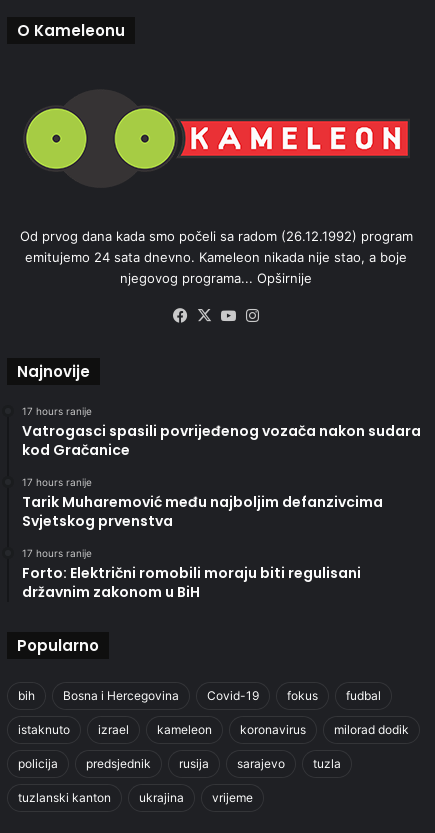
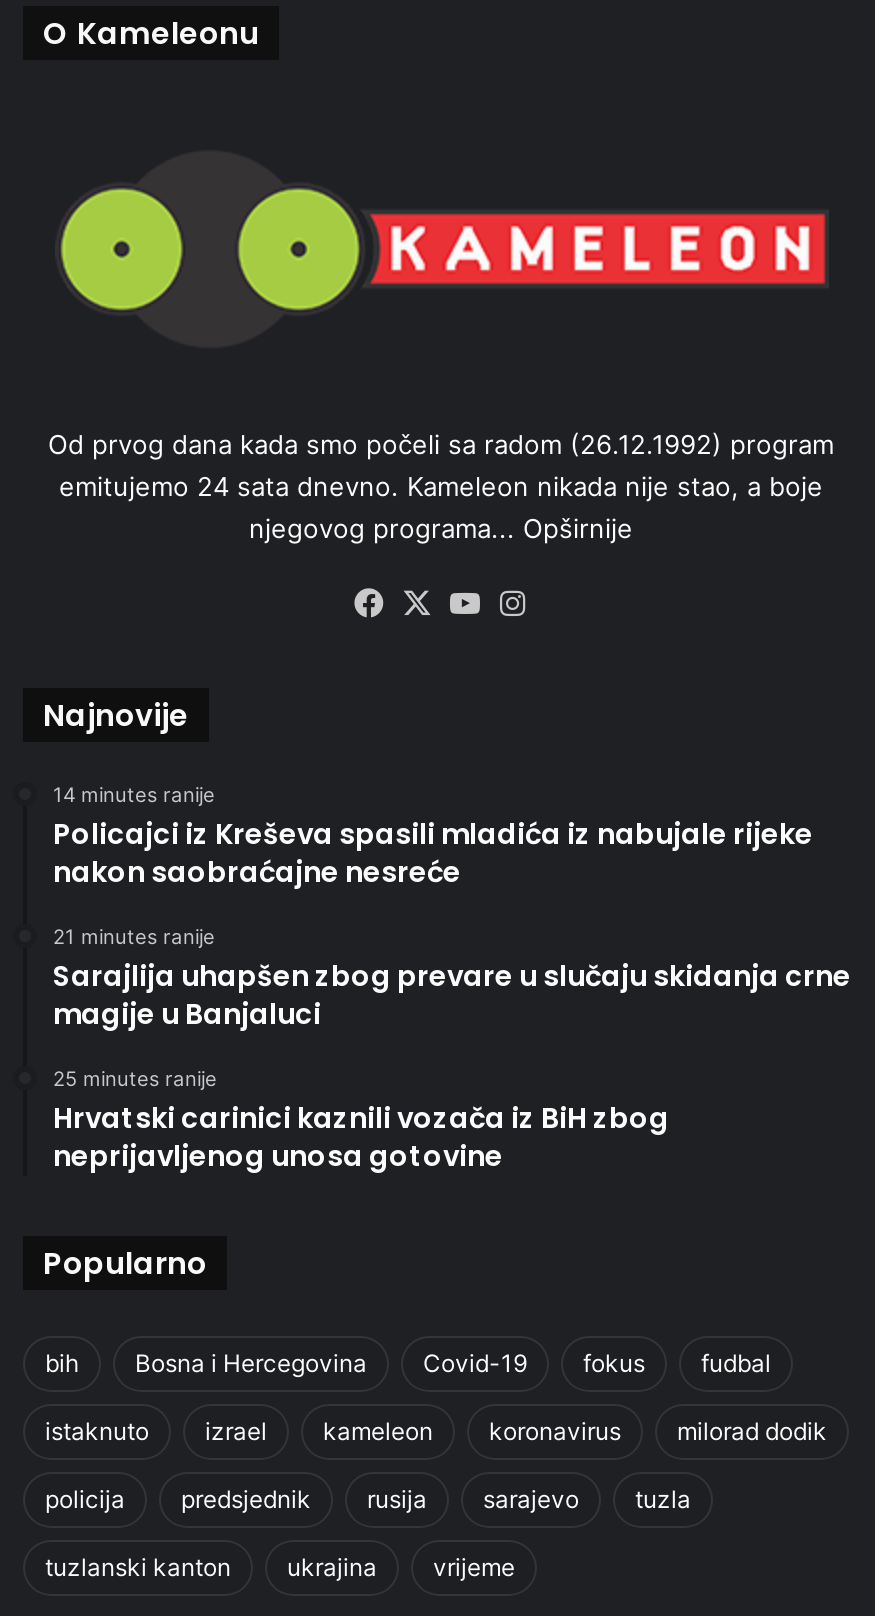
- 17 hours ranije
- Vatrogasci spasili povrijeđenog vozača nakon sudara
- kod Gračanice
+ 14 minutes ranije
+ Policajci iz Kreševa spasili mladića iz nabujale rijeke
+ nakon saobraćajne nesreće

- 17 hours ranije
- Tarik Muharemović među najboljim defanzivcima
- Svjetskog prvenstva
+ 21 minutes ranije
+ Sarajlija uhapšen zbog prevare u slučaju skidanja crne
+ magije u Banjaluci

- 17 hours ranije
- Forto: Električni romobili moraju biti regulisani
- državnim zakonom u BiH
+ 25 minutes ranije
+ Hrvatski carinici kaznili vozača iz BiH zbog
+ neprijavljenog unosa gotovine
